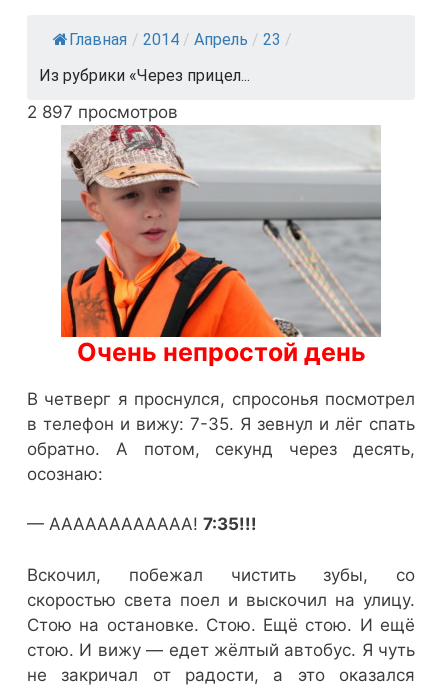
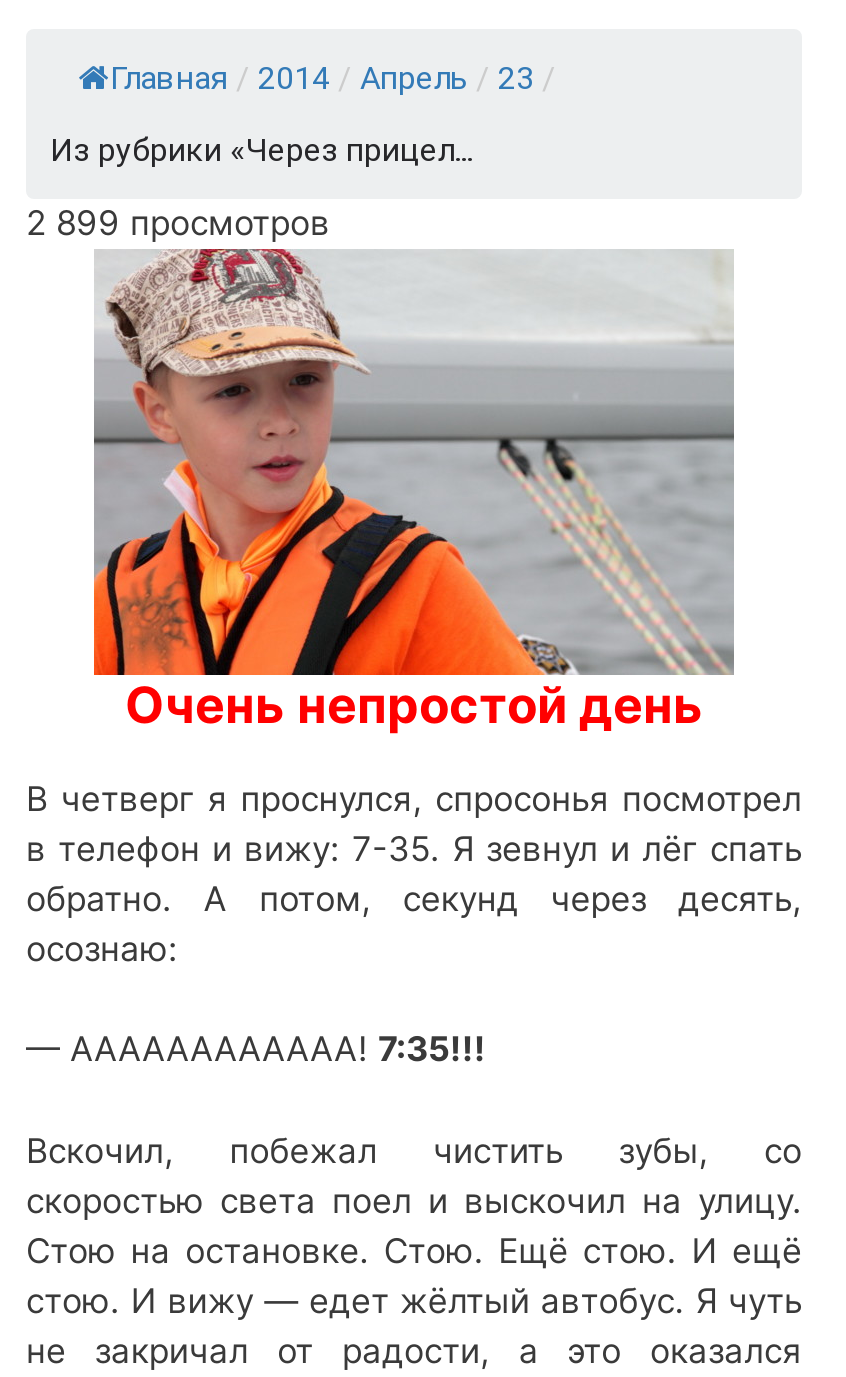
- 2 897 просмотров
+ 2 899 просмотров
